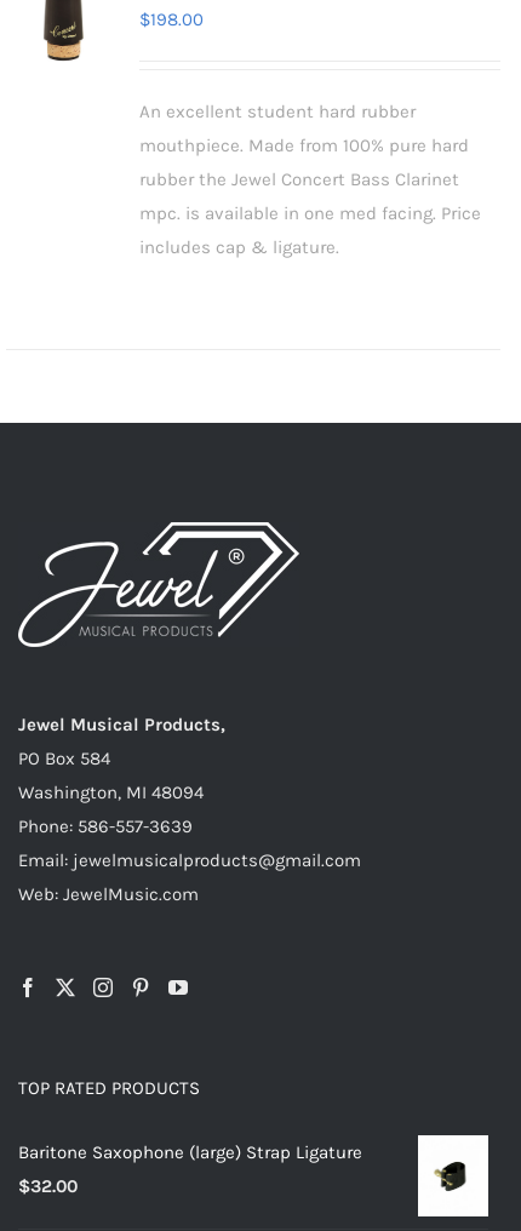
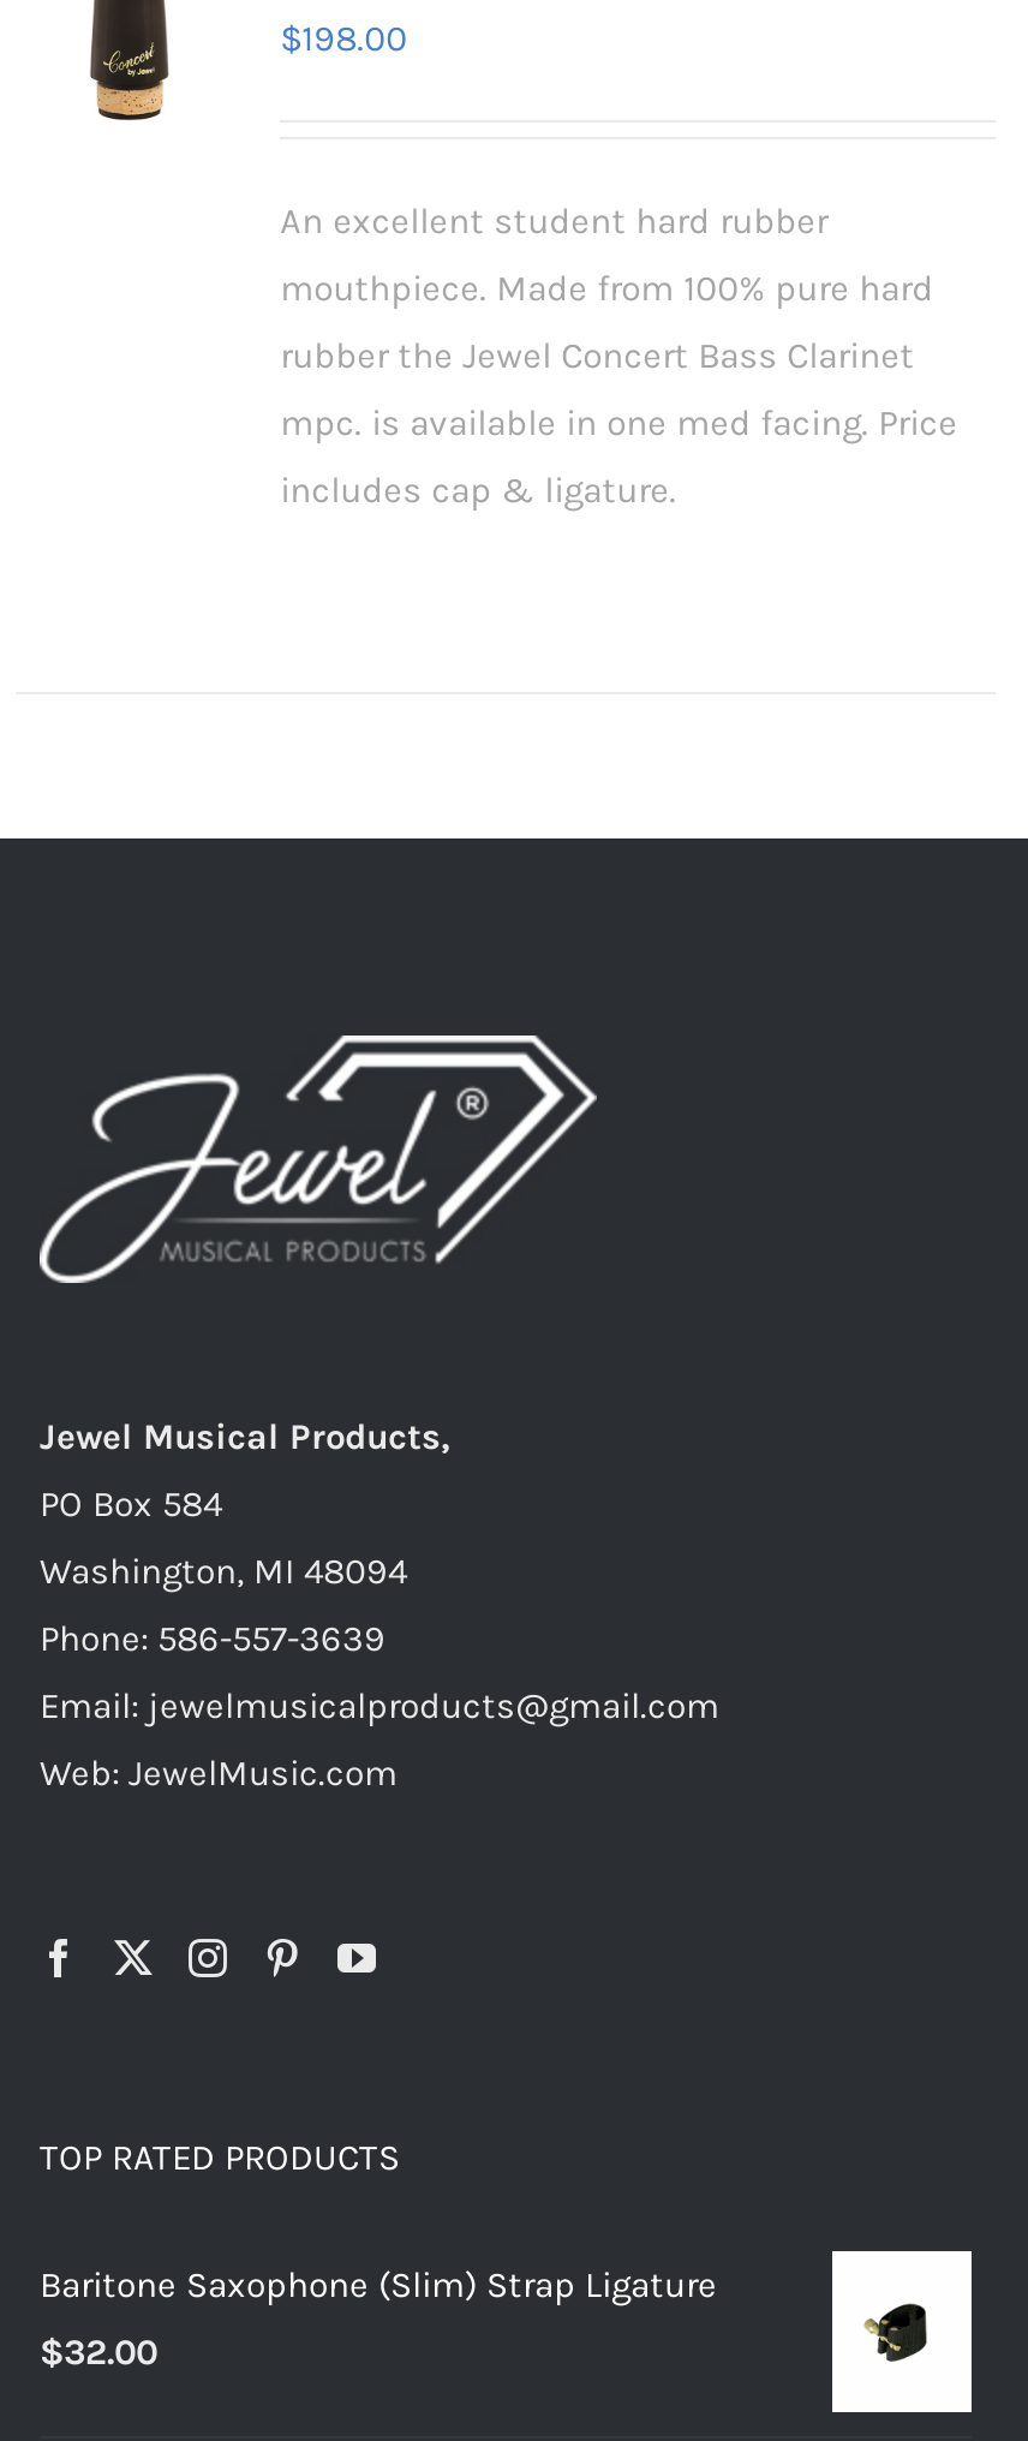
- Baritone Saxophone (large) Strap Ligature
+ Baritone Saxophone (Slim) Strap Ligature
